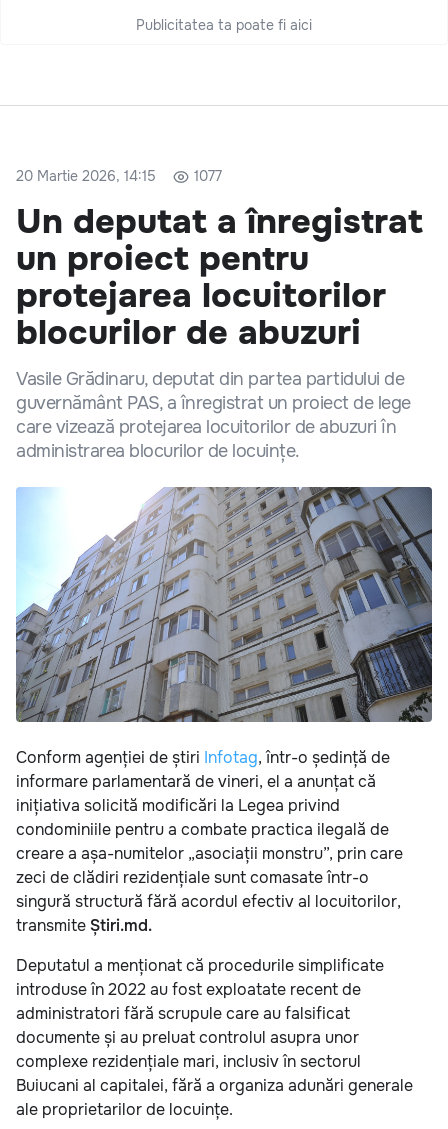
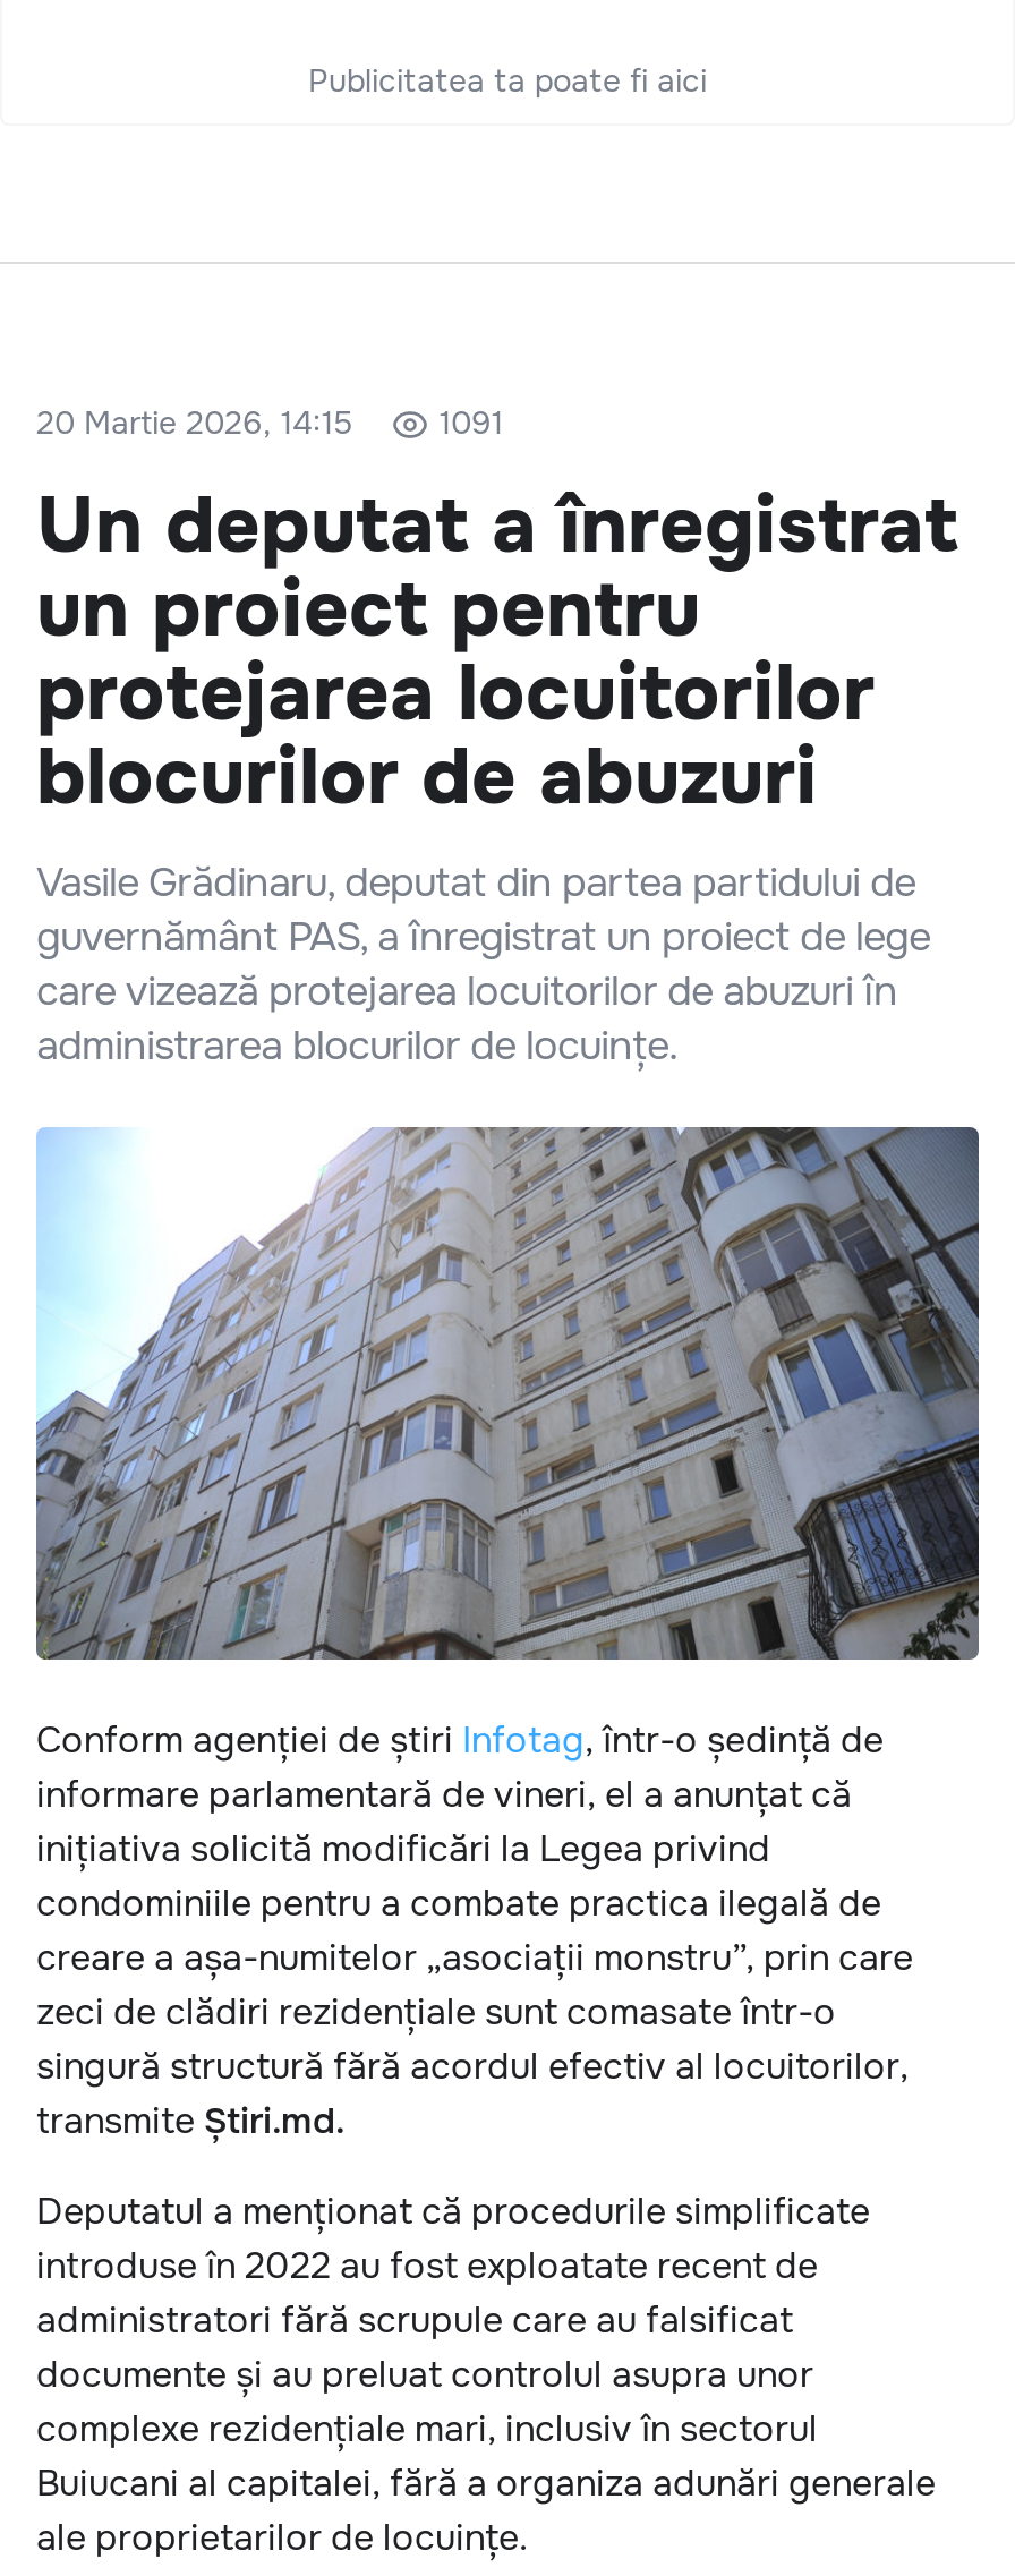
- 1077
+ 1091
